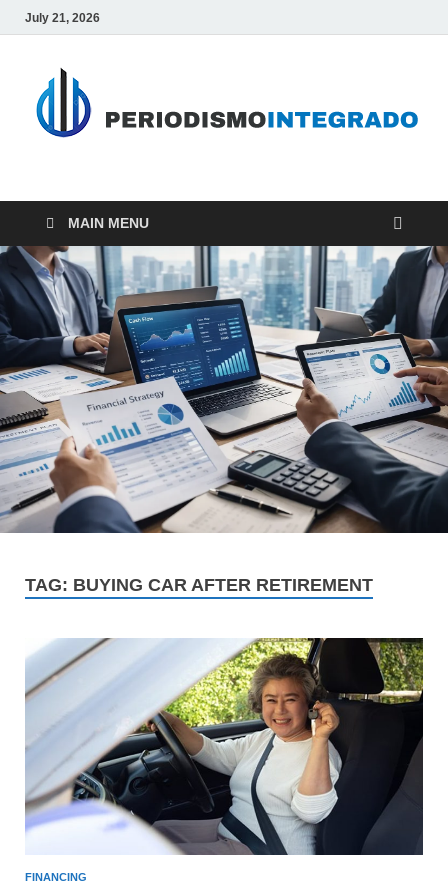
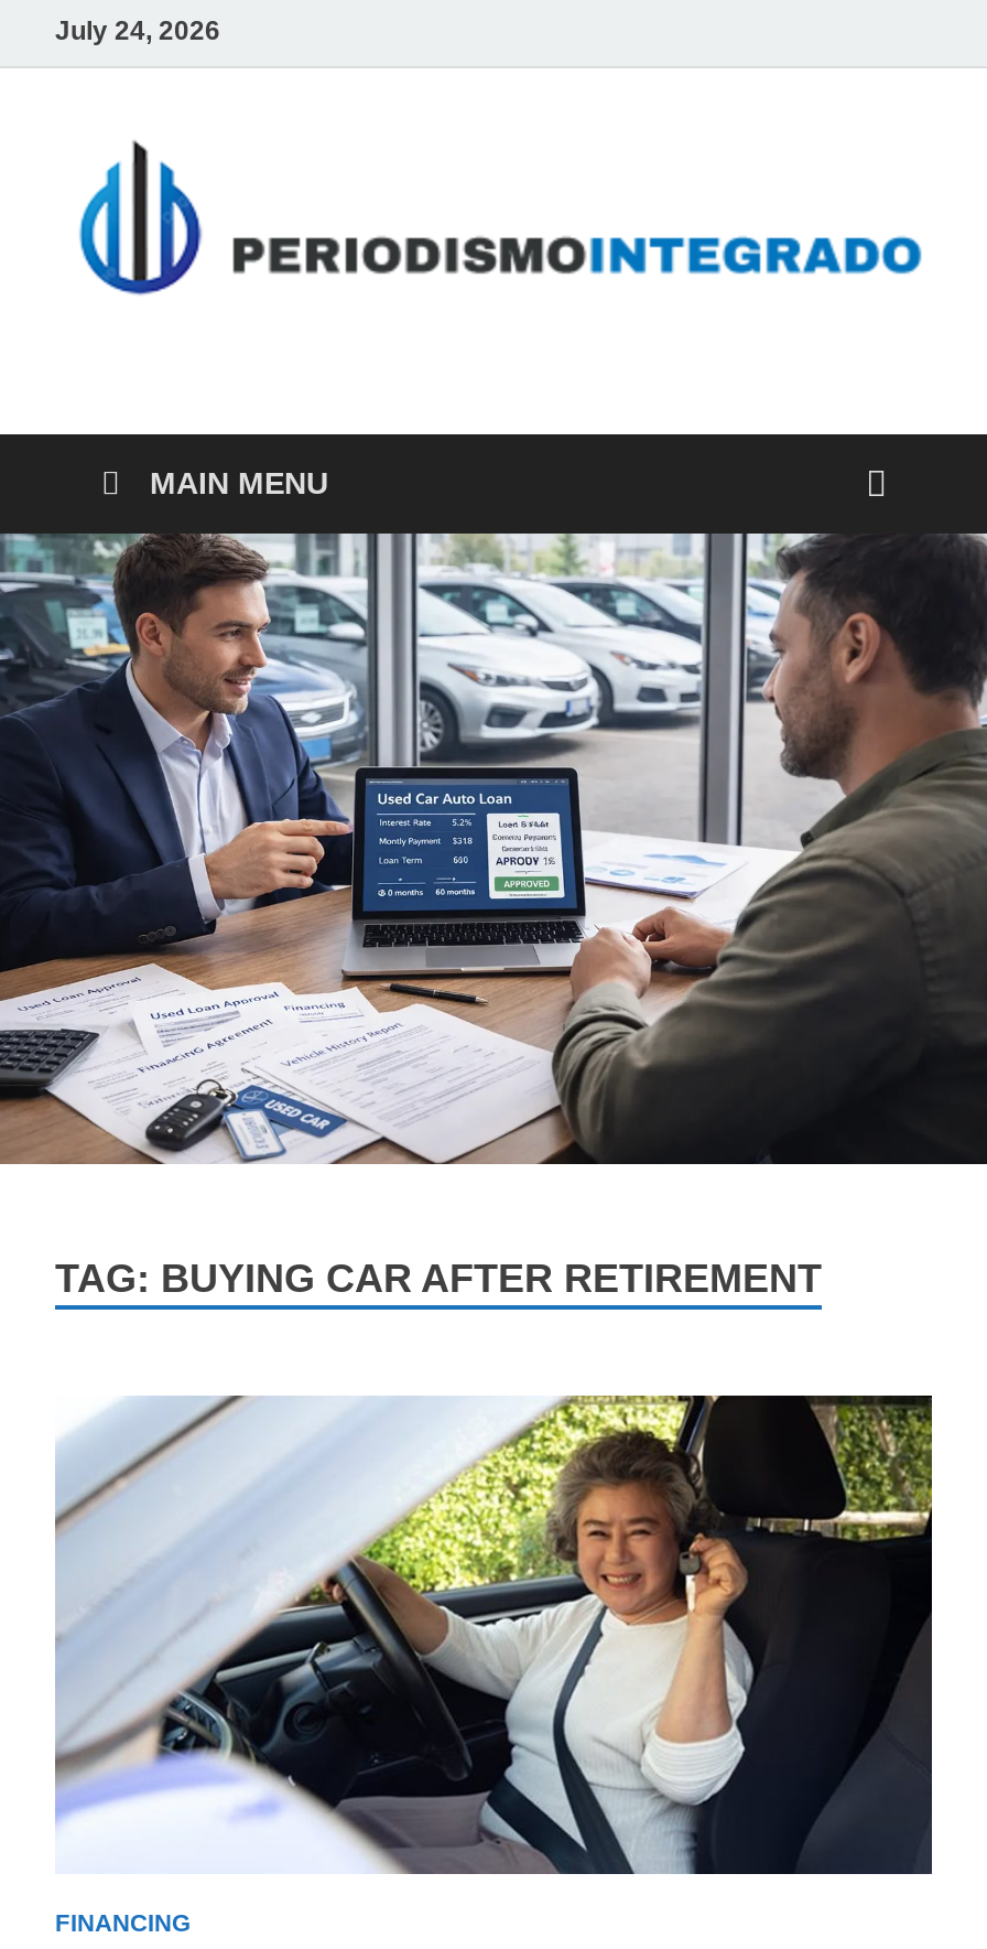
- July 21, 2026
+ July 24, 2026

- [image]
+ [image]
